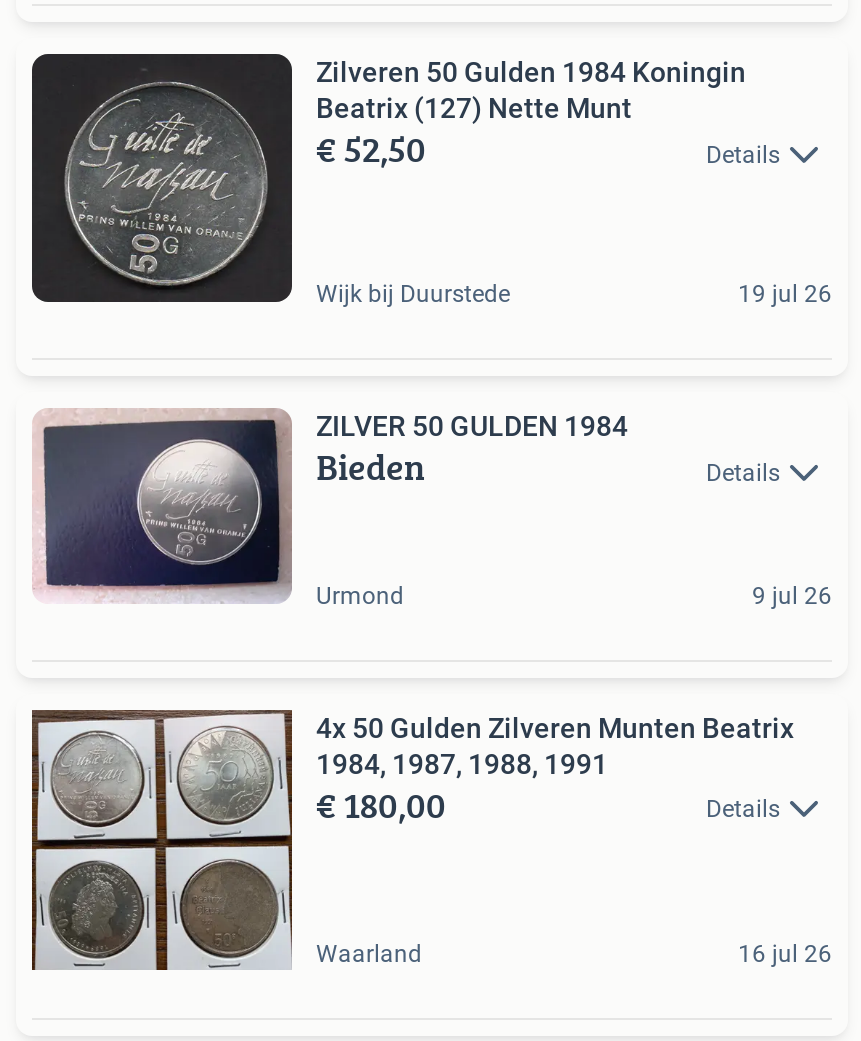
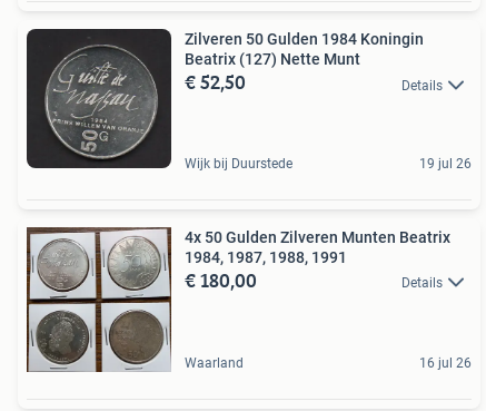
- [image]
- ZILVER 50 GULDEN 1984
- Bieden
- Details

- Urmond
- 9 jul 26
